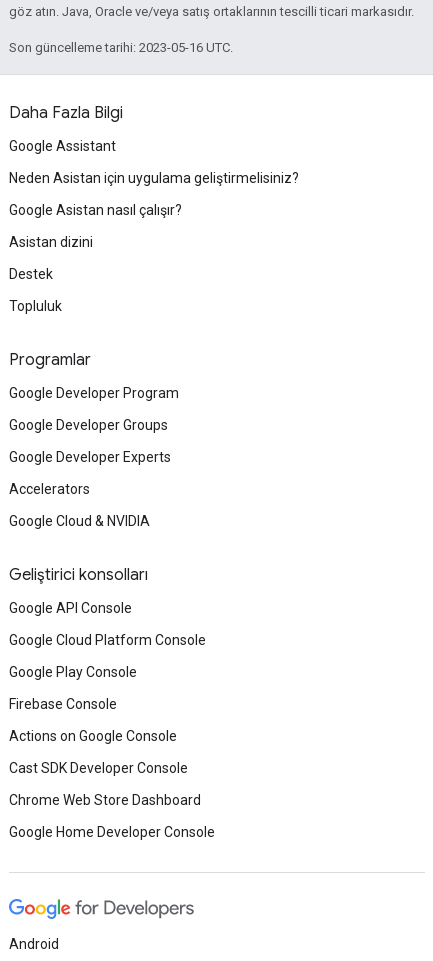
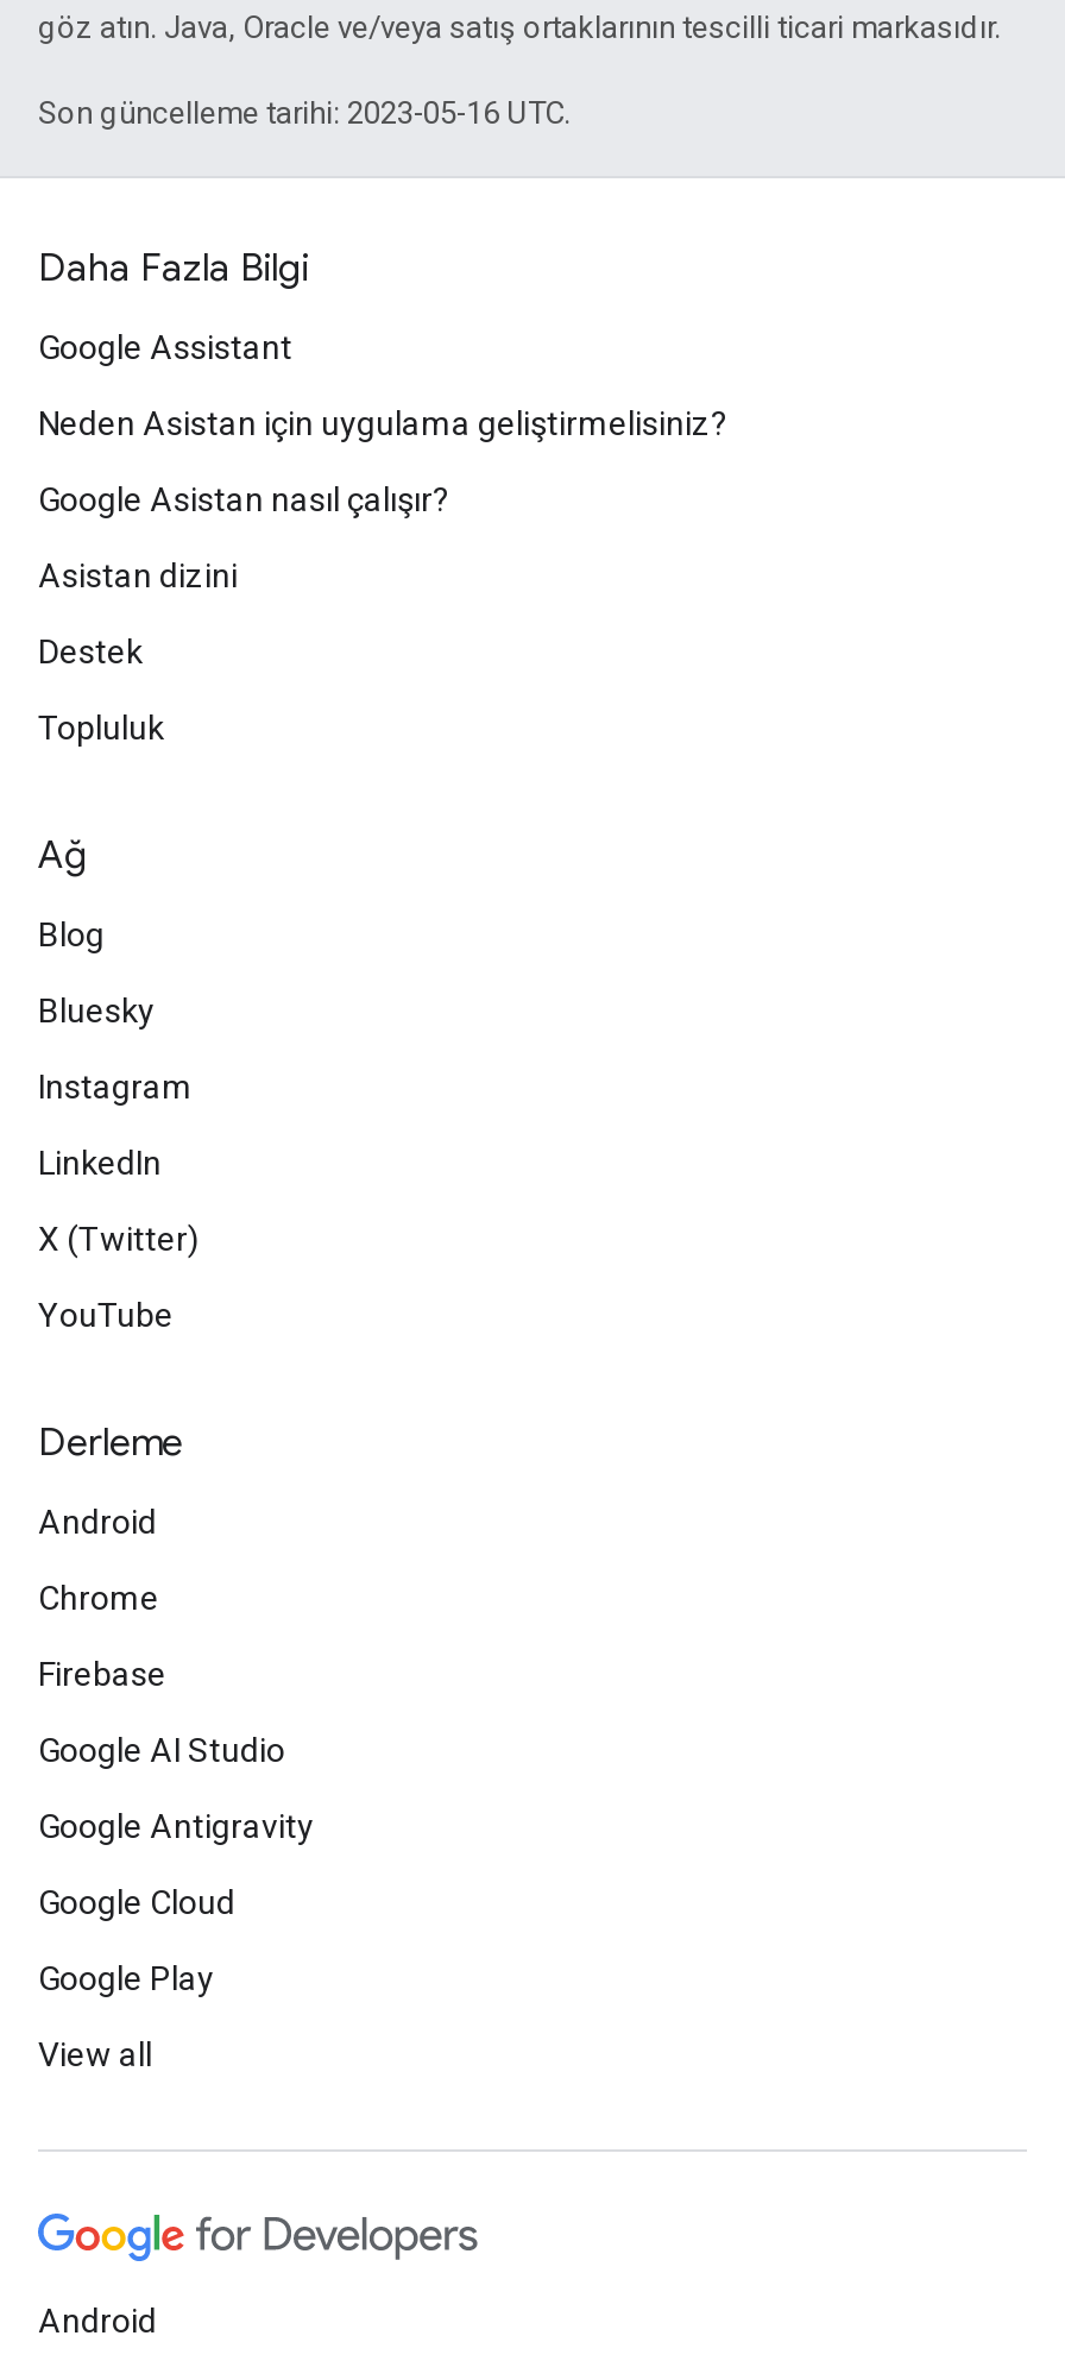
- Programlar
- Google Developer Program
- Google Developer Groups
- Google Developer Experts
- Accelerators
- Google Cloud & NVIDIA
- Geliştirici konsolları
- Google API Console
- Google Cloud Platform Console
- Google Play Console
- Firebase Console
- Actions on Google Console
- Cast SDK Developer Console
- Chrome Web Store Dashboard
- Google Home Developer Console
+ Ağ
+ Blog
+ Bluesky
+ Instagram
+ LinkedIn
+ X (Twitter)
+ YouTube
+ Derleme
+ Android
+ Chrome
+ Firebase
+ Google AI Studio
+ Google Antigravity
+ Google Cloud
+ Google Play
+ View all
